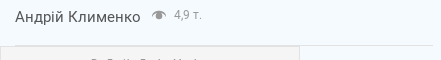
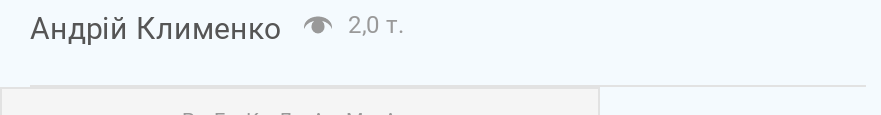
- 4,9 т.
+ 2,0 т.
